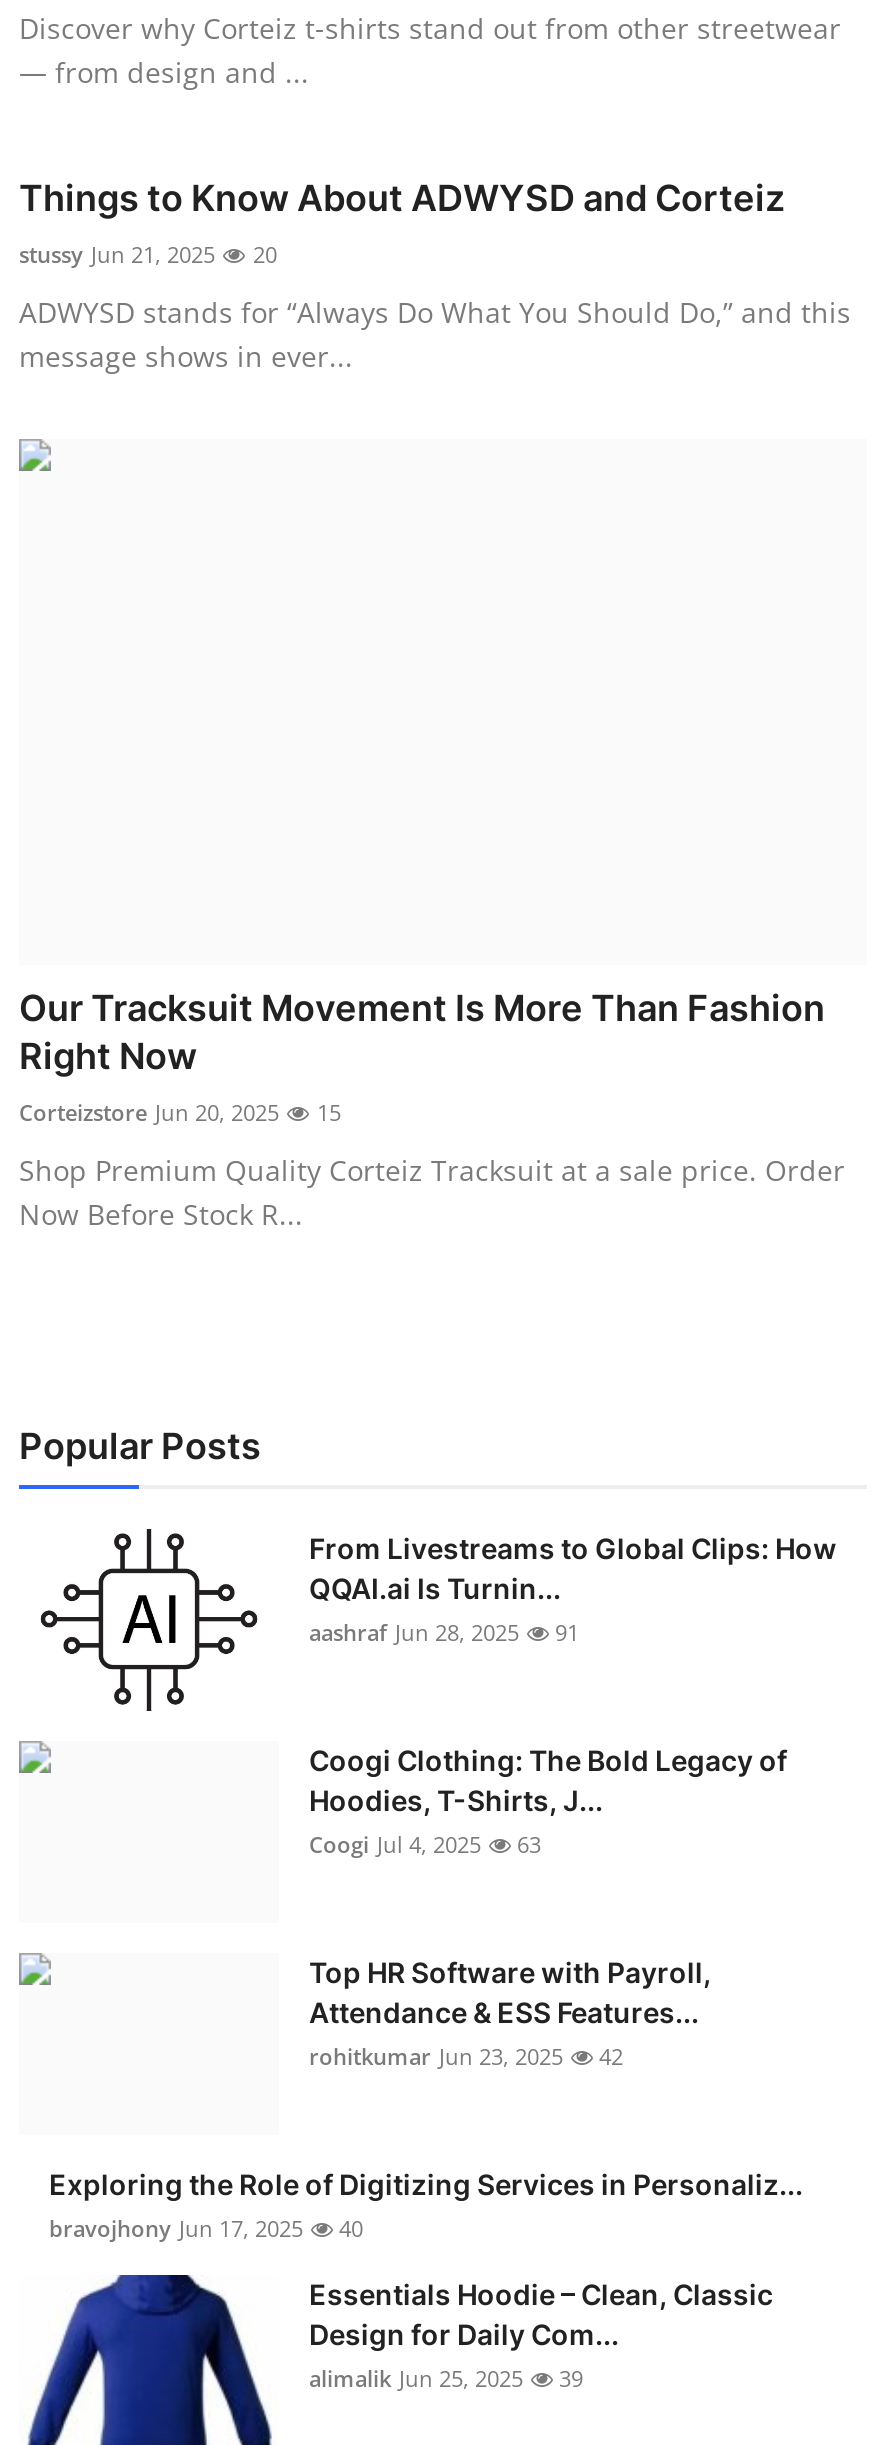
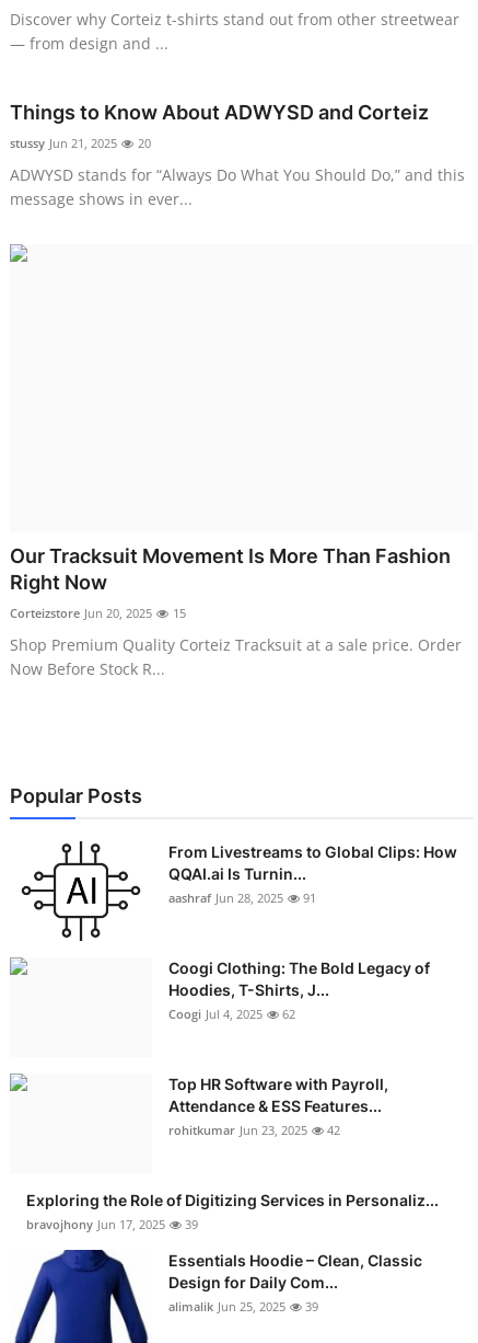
- Coogi Jul 4, 2025 63
+ Coogi Jul 4, 2025 62

- bravojhony Jun 17, 2025 40
+ bravojhony Jun 17, 2025 39
